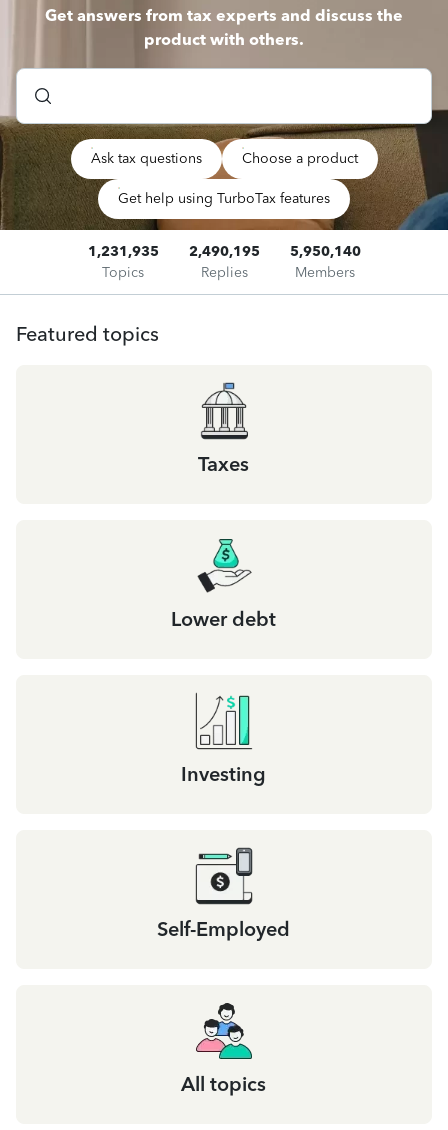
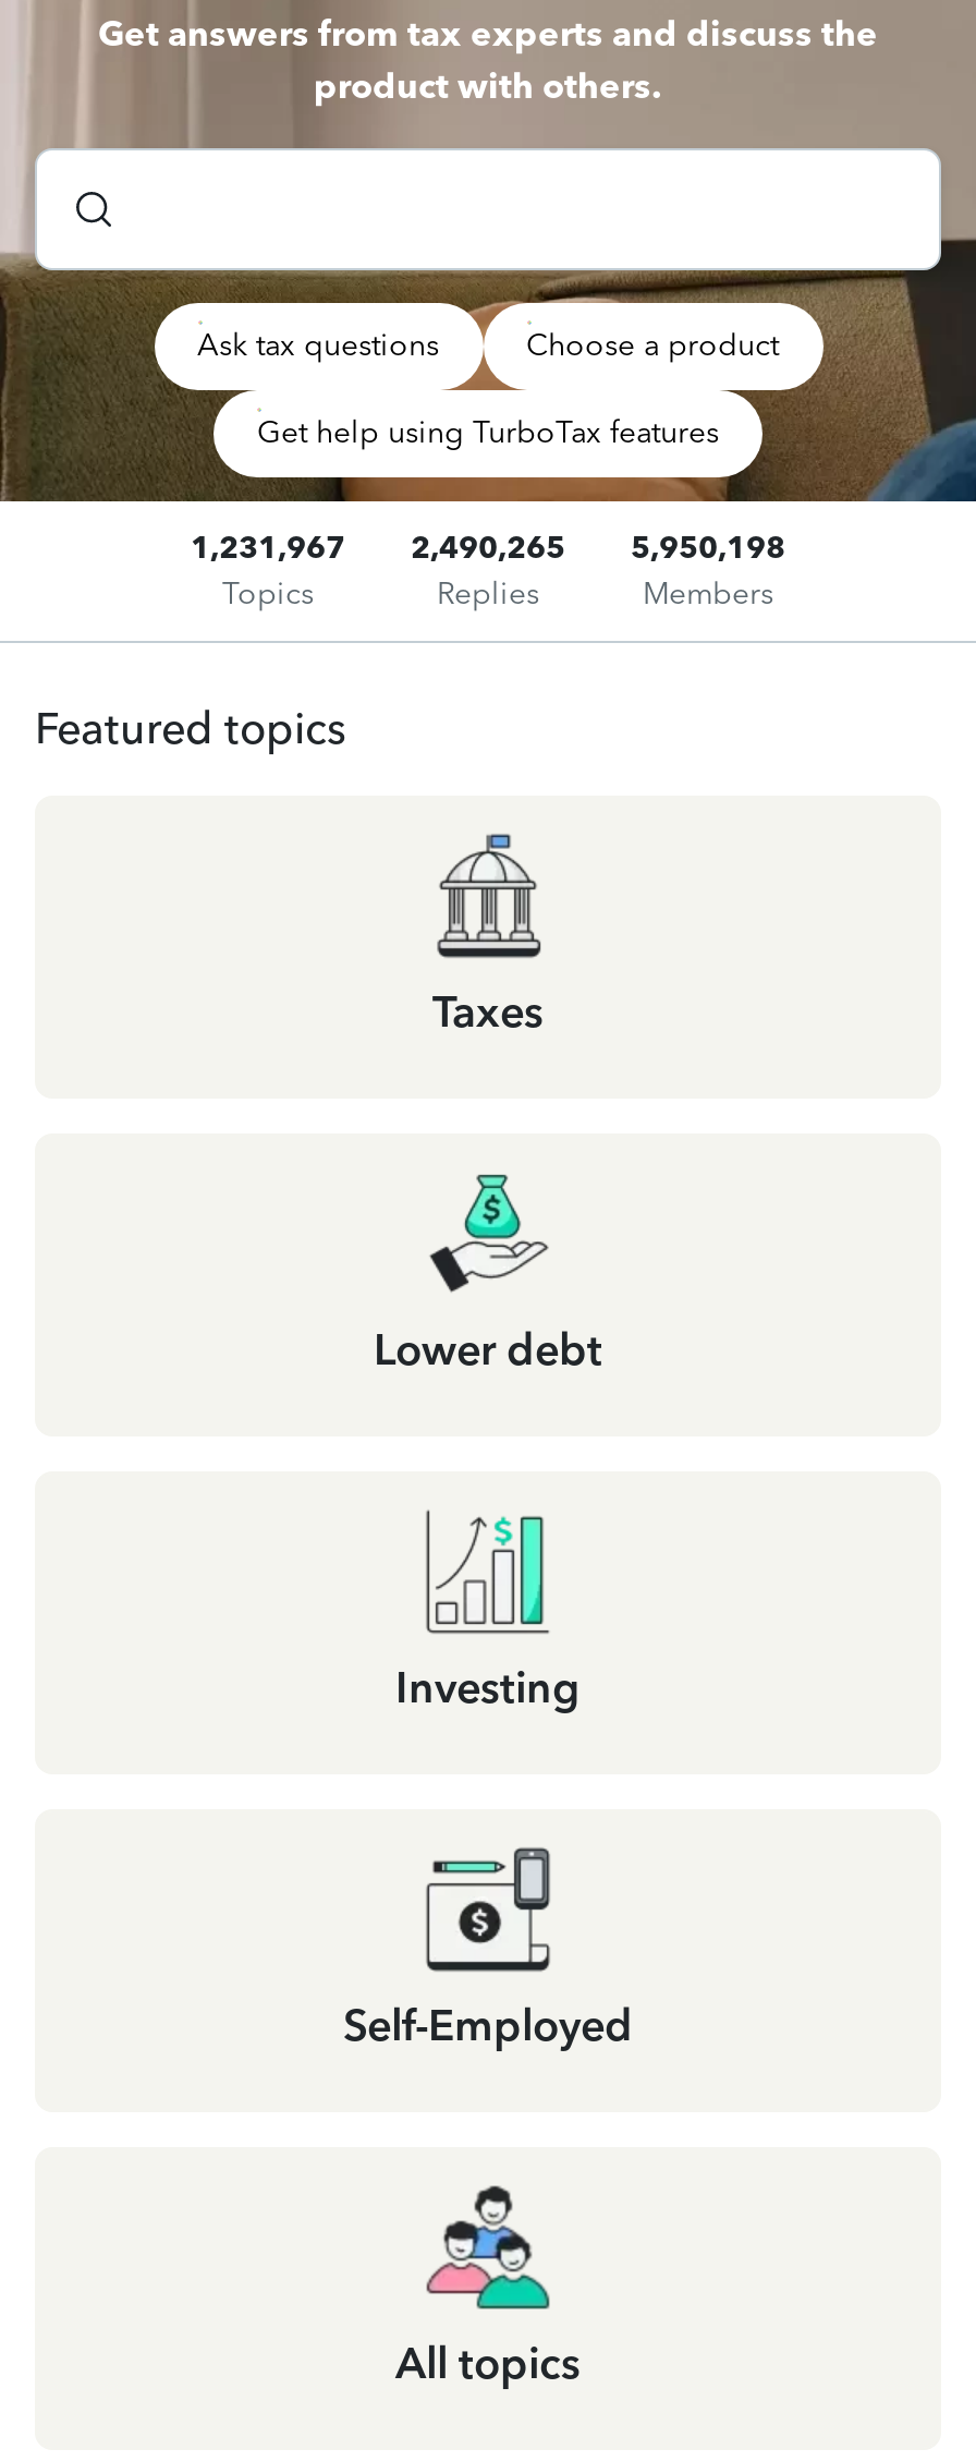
- 1,231,935
+ 1,231,967

- 2,490,195
+ 2,490,265

- 5,950,140
+ 5,950,198
